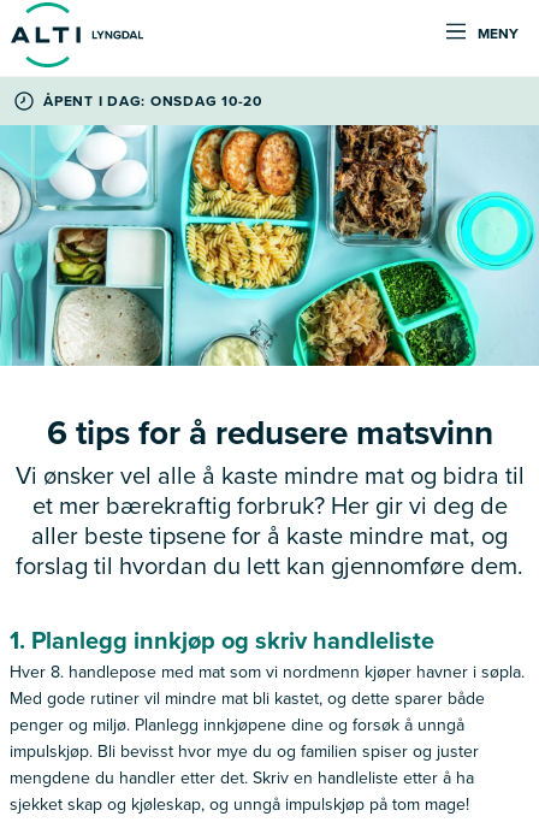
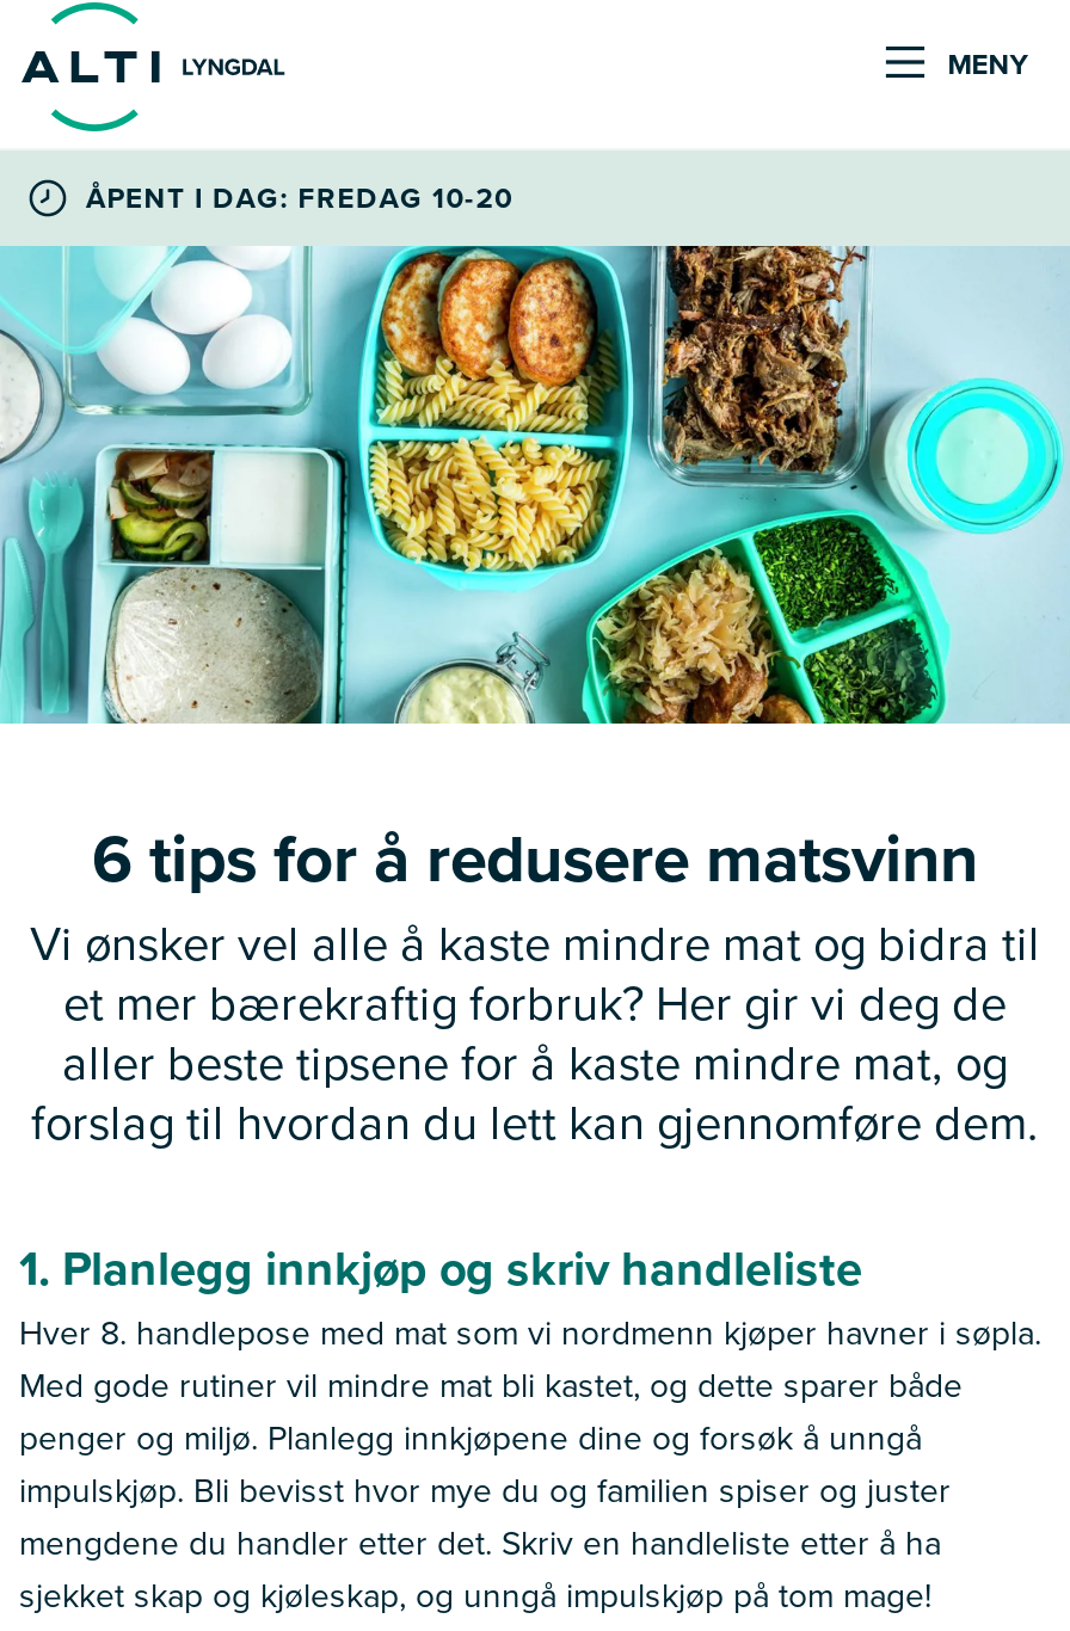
- ÅPENT I DAG: ONSDAG 10-20
+ ÅPENT I DAG: FREDAG 10-20
